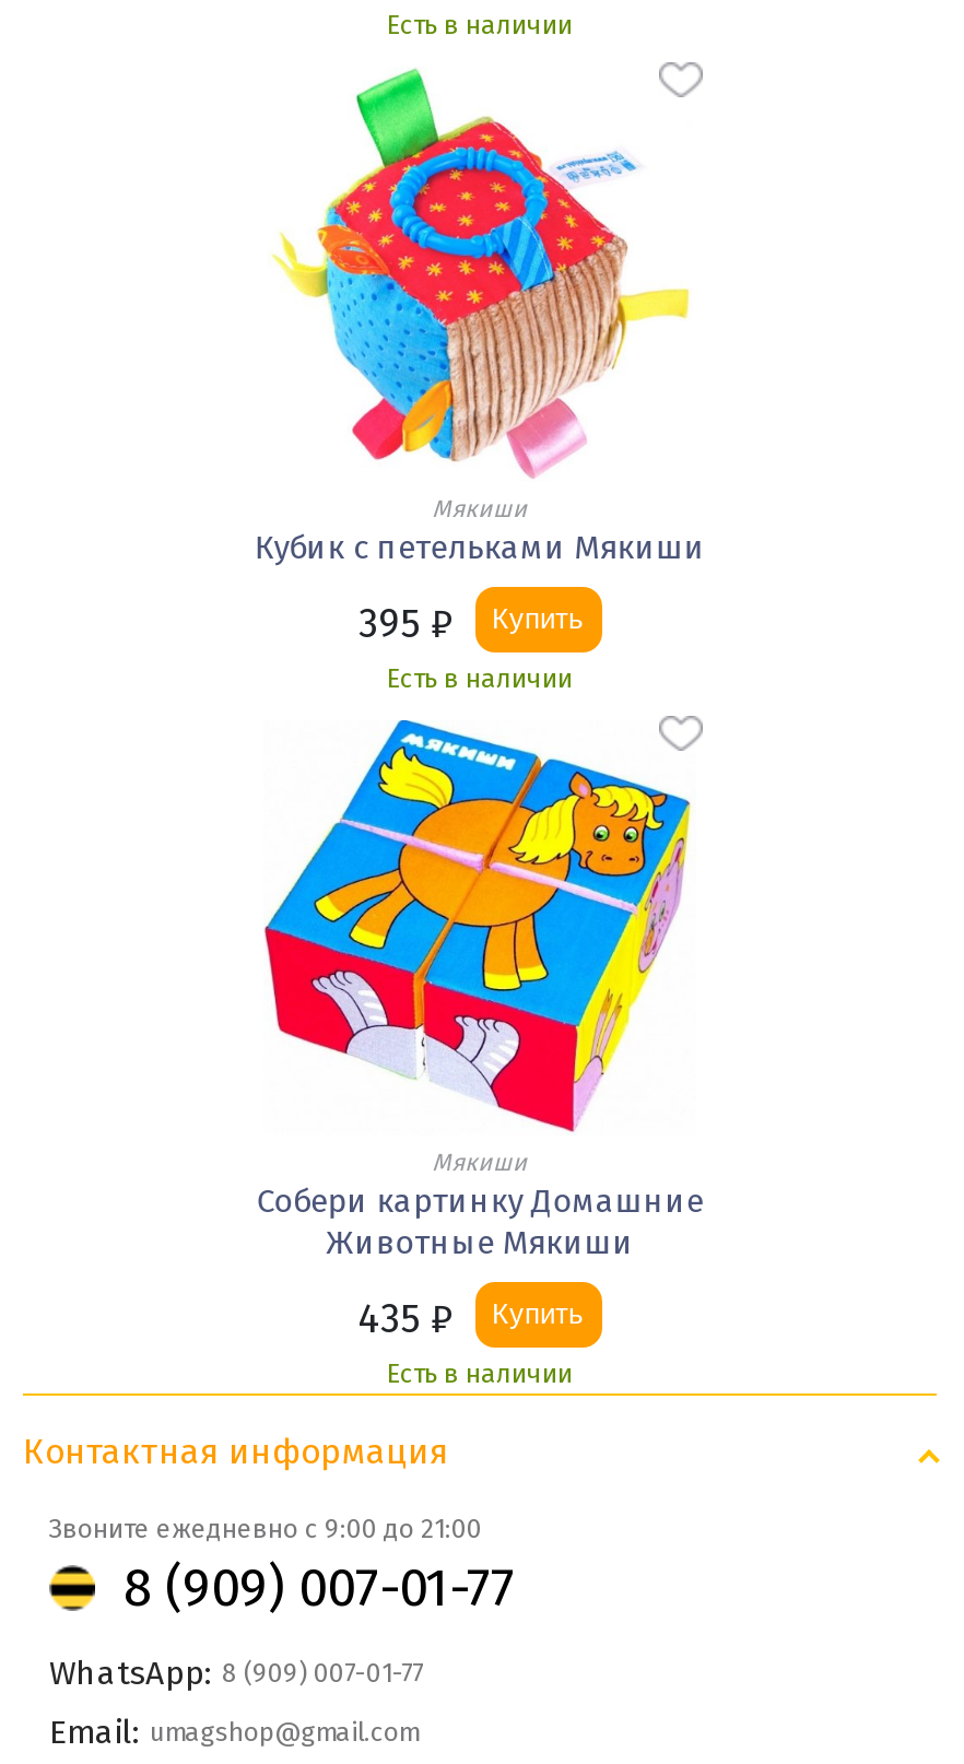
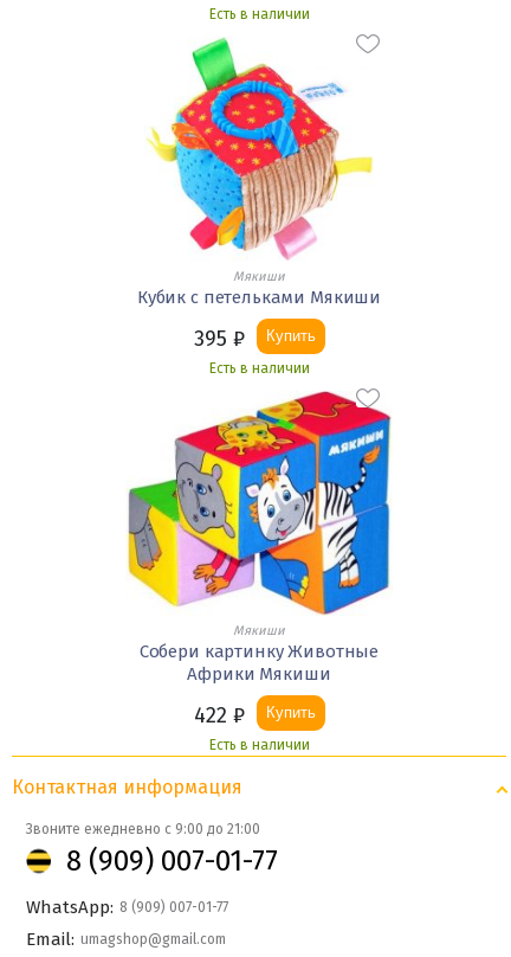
- [image]
- Собери картинку Домашние
+ [image]
+ Собери картинку Животные

- Животные Мякиши
+ Африки Мякиши

- 435 ₽ Купить
+ 422 ₽ Купить
